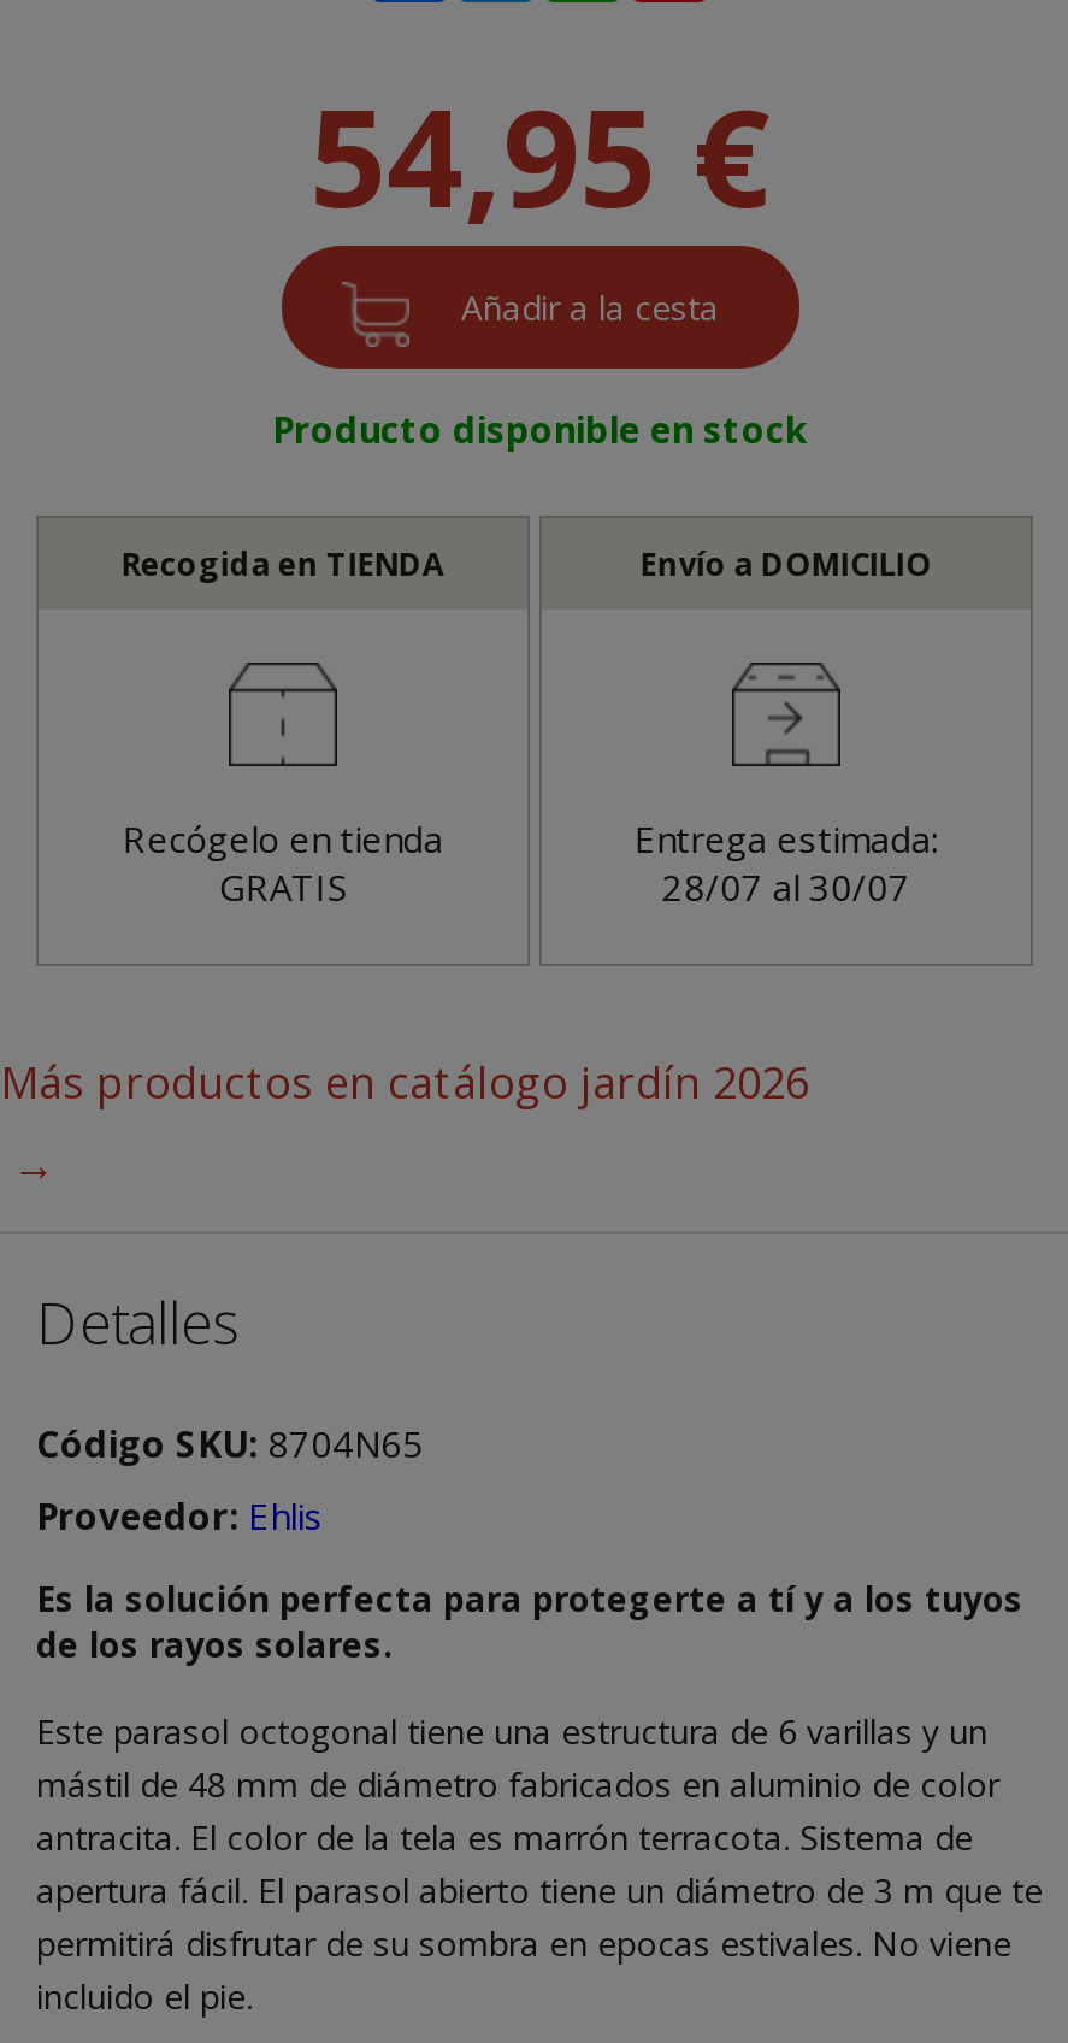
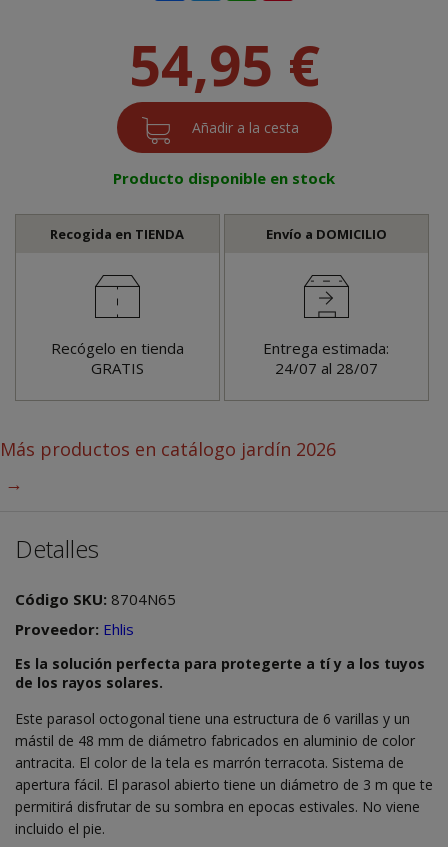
- 28/07 al 30/07
+ 24/07 al 28/07
